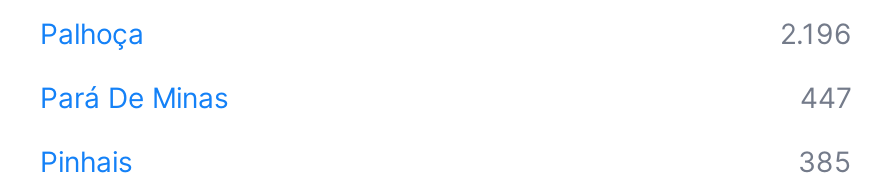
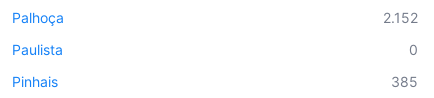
- 2.196
+ 2.152

- Pará De Minas
- 447
+ Paulista
+ 0
